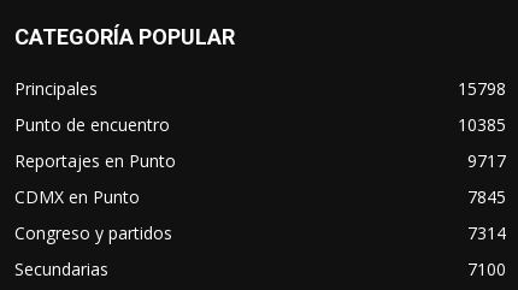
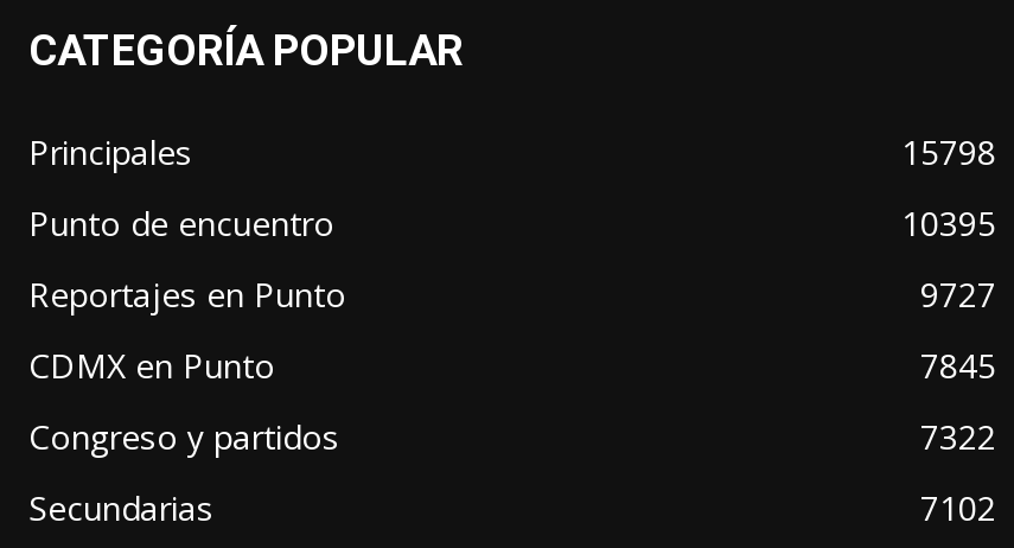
- 10385
+ 10395

- 9717
+ 9727

- 7314
+ 7322

- 7100
+ 7102
